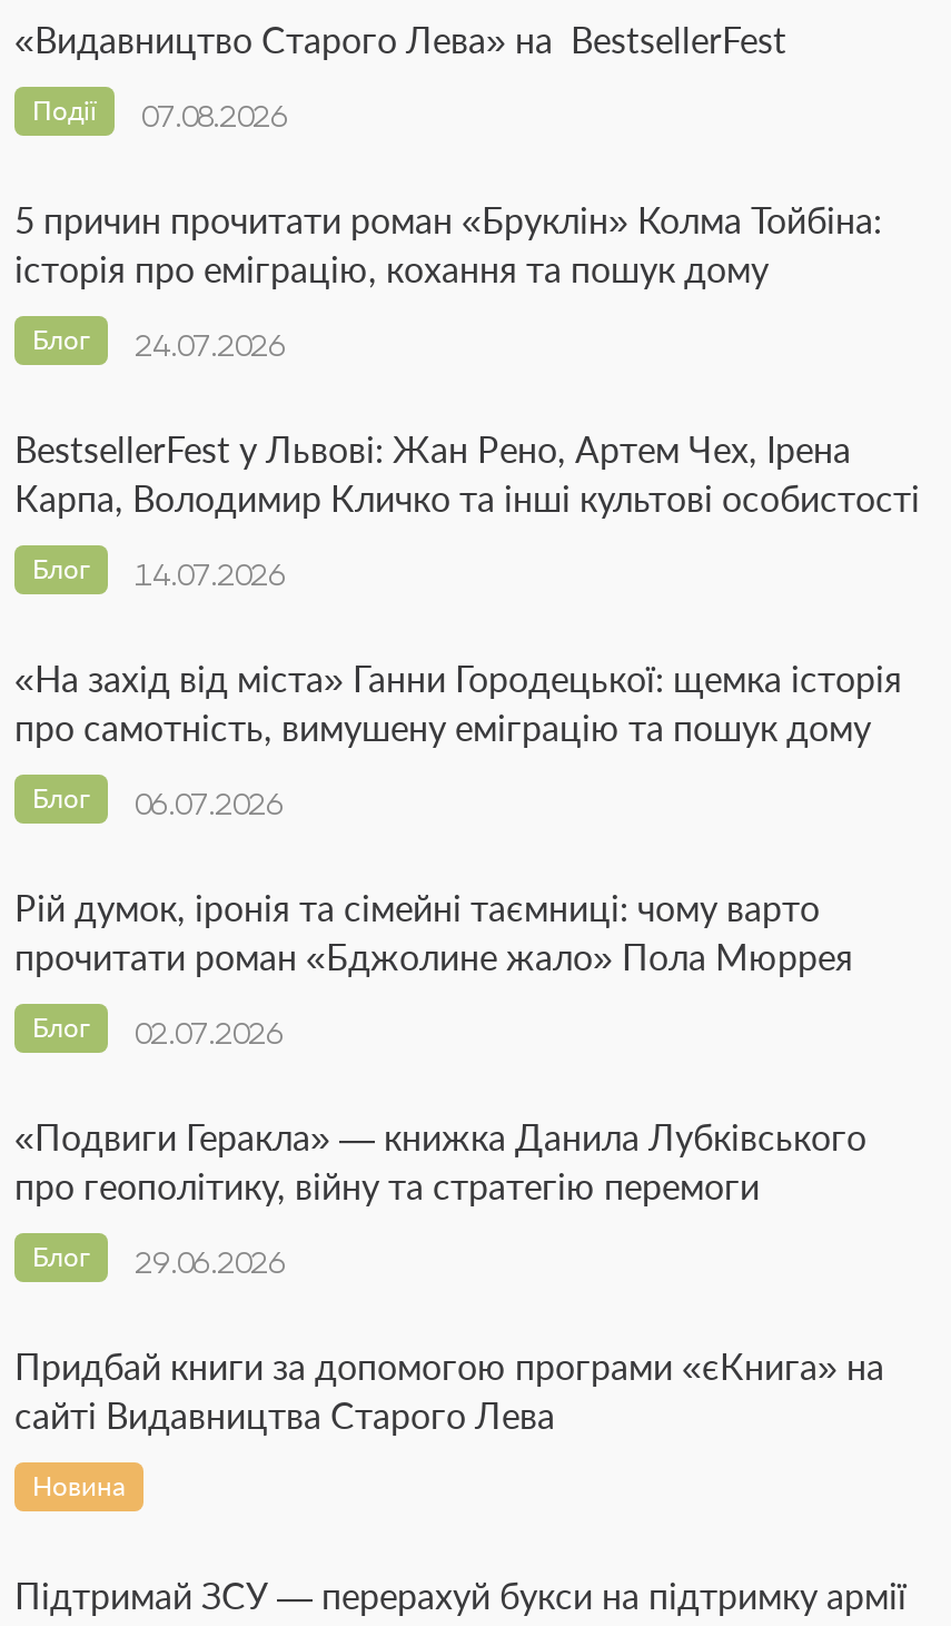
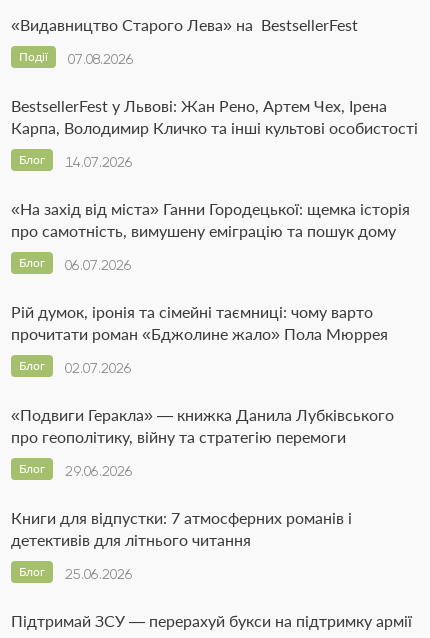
- 5 причин прочитати роман «Бруклін» Колма Тойбіна:
- історія про еміграцію, кохання та пошук дому
- 24.07.2026
- Блог

- Придбай книги за допомогою програми «єКнига» на
- сайті Видавництва Старого Лева
+ Книги для відпустки: 7 атмосферних романів і
+ детективів для літнього читання

- Новина
+ 25.06.2026
+ Блог
